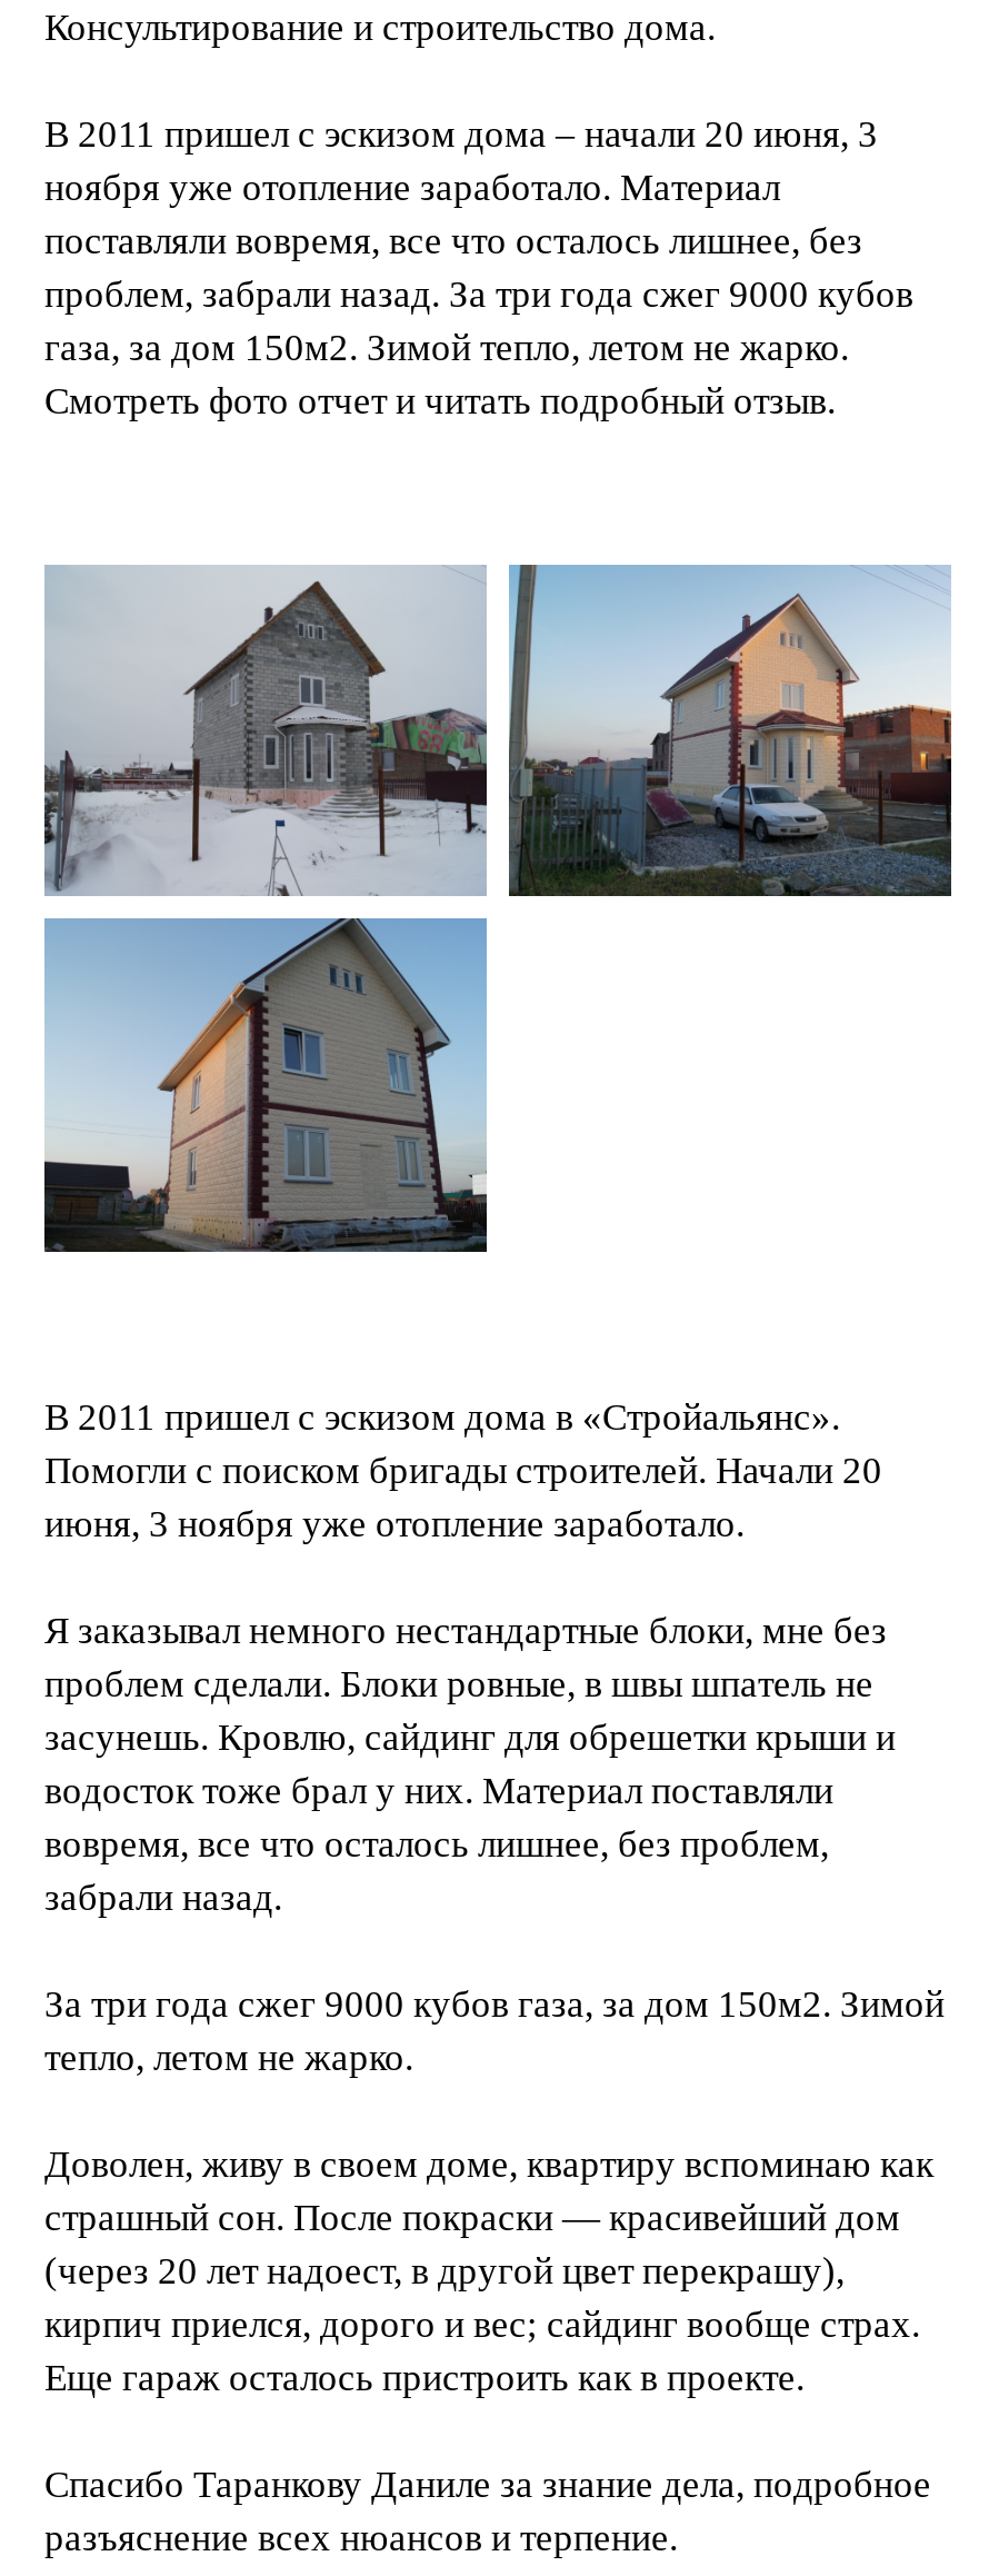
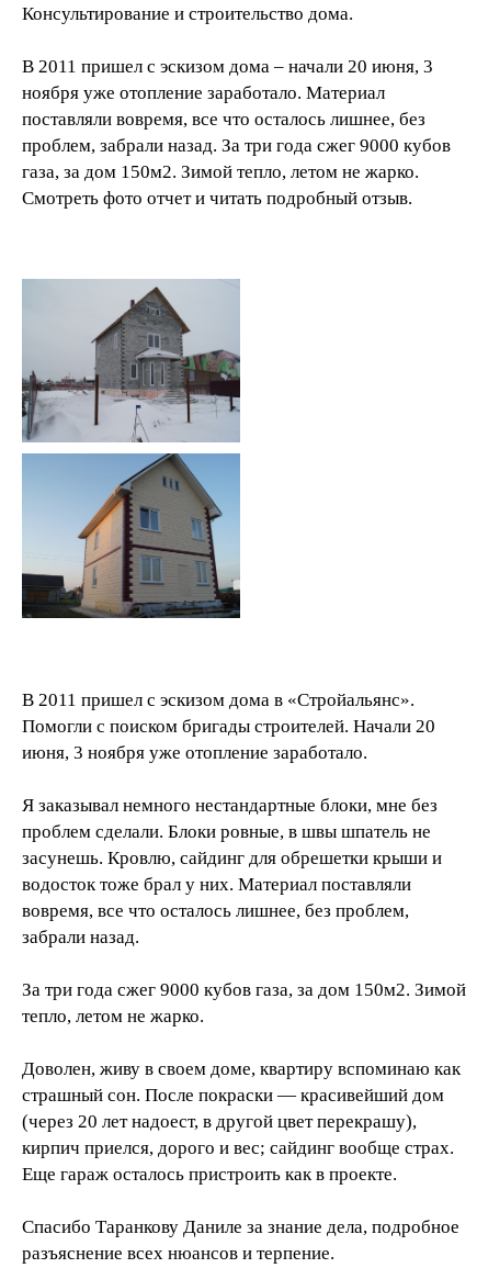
- [image]
